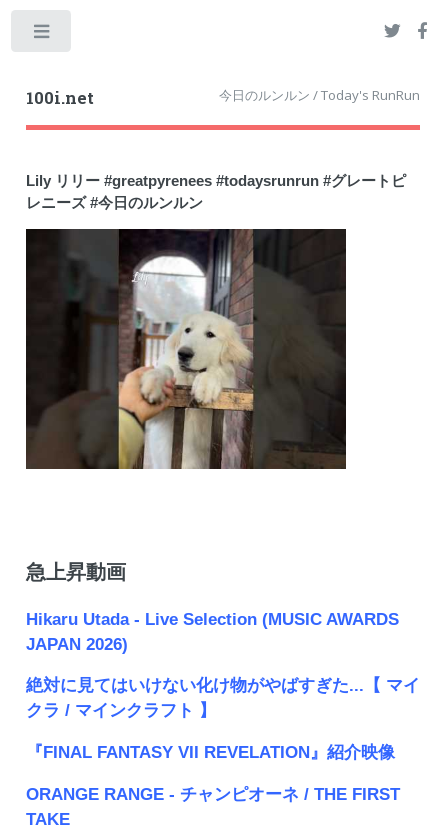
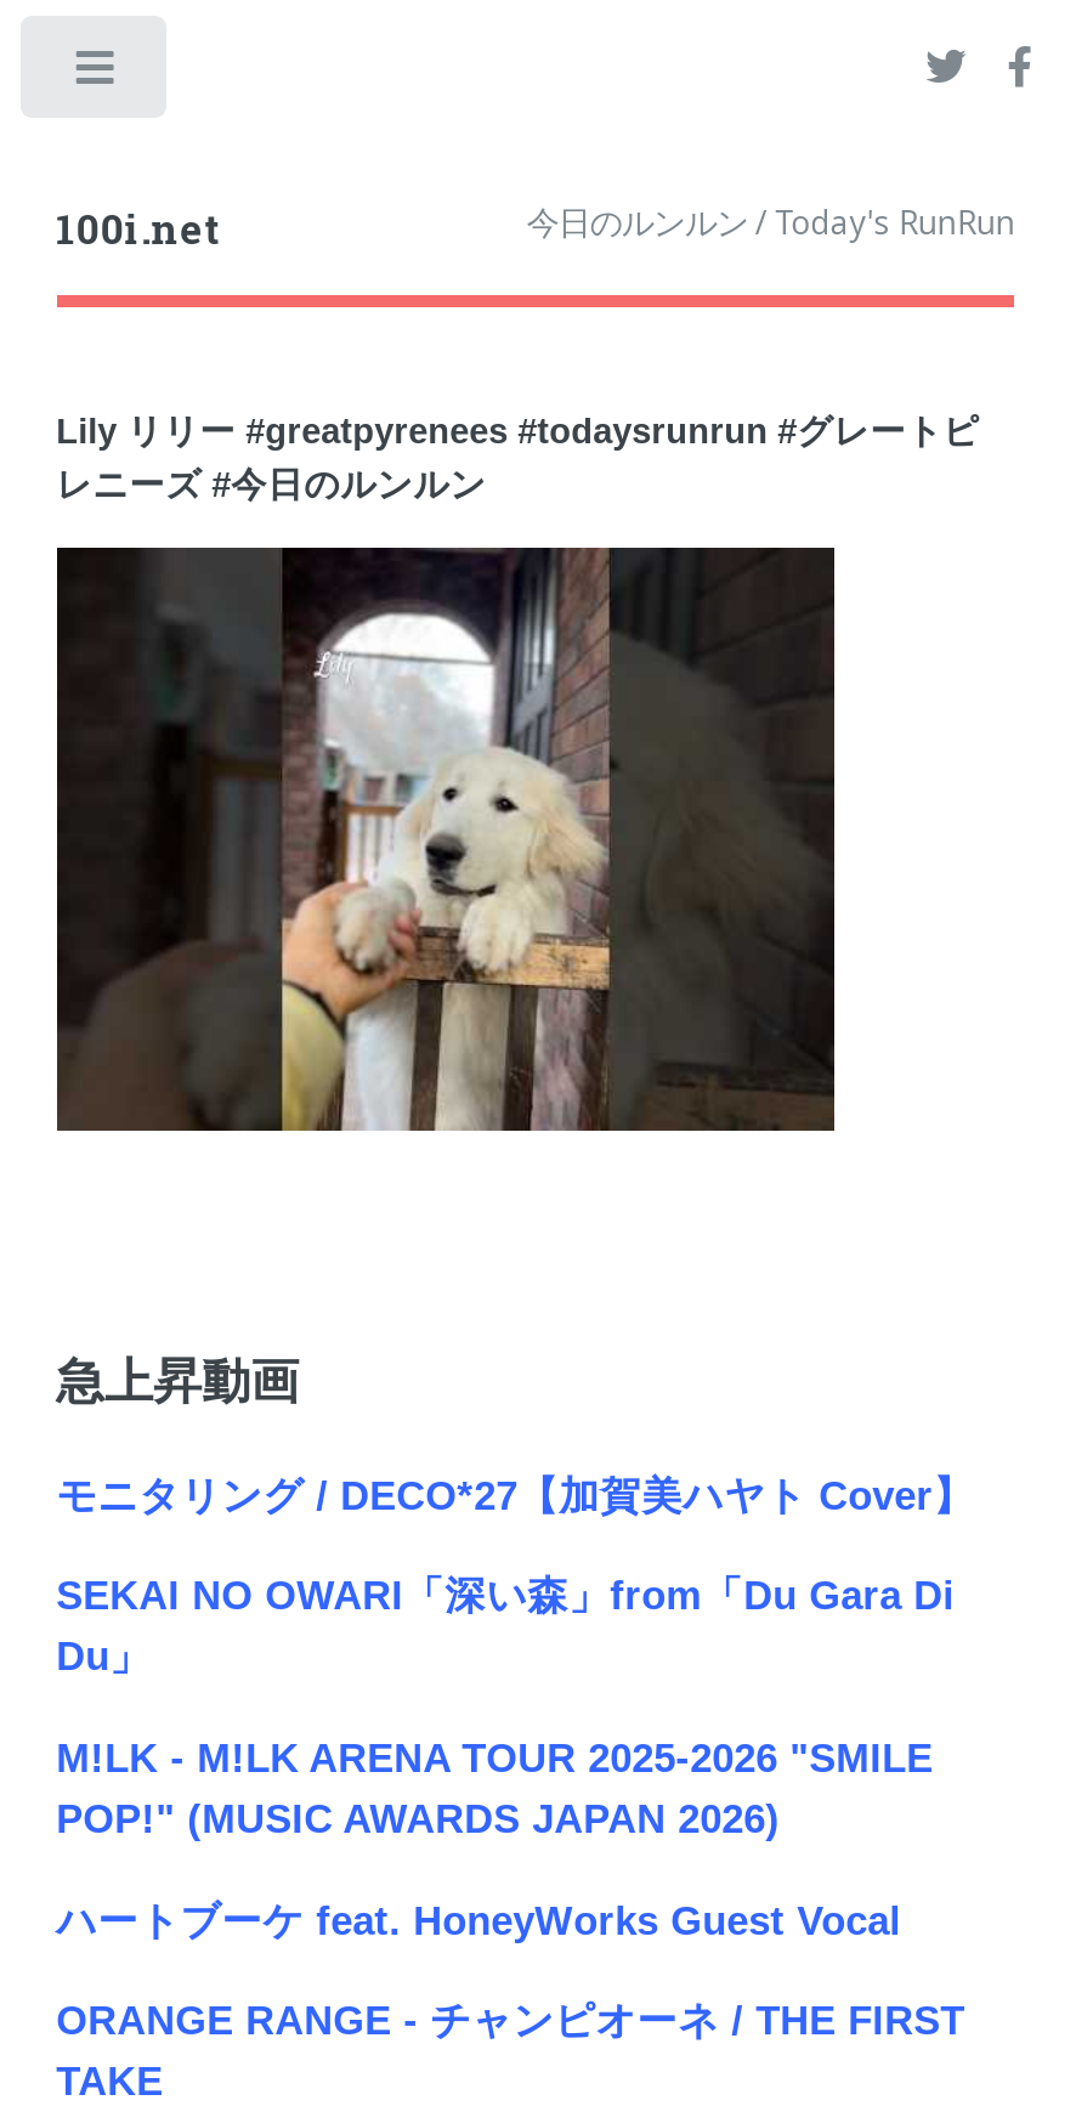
- Hikaru Utada - Live Selection (MUSIC AWARDS
- JAPAN 2026)
- 絶対に見てはいけない化け物がやばすぎた...【 マイ
- クラ / マインクラフト 】
- 『FINAL FANTASY VII REVELATION』紹介映像
+ モニタリング / DECO*27【加賀美ハヤト Cover】
+ SEKAI NO OWARI「深い森」from「Du Gara Di
+ Du」
+ M!LK - M!LK ARENA TOUR 2025-2026 "SMILE
+ POP!" (MUSIC AWARDS JAPAN 2026)
+ ハートブーケ feat. HoneyWorks Guest Vocal
